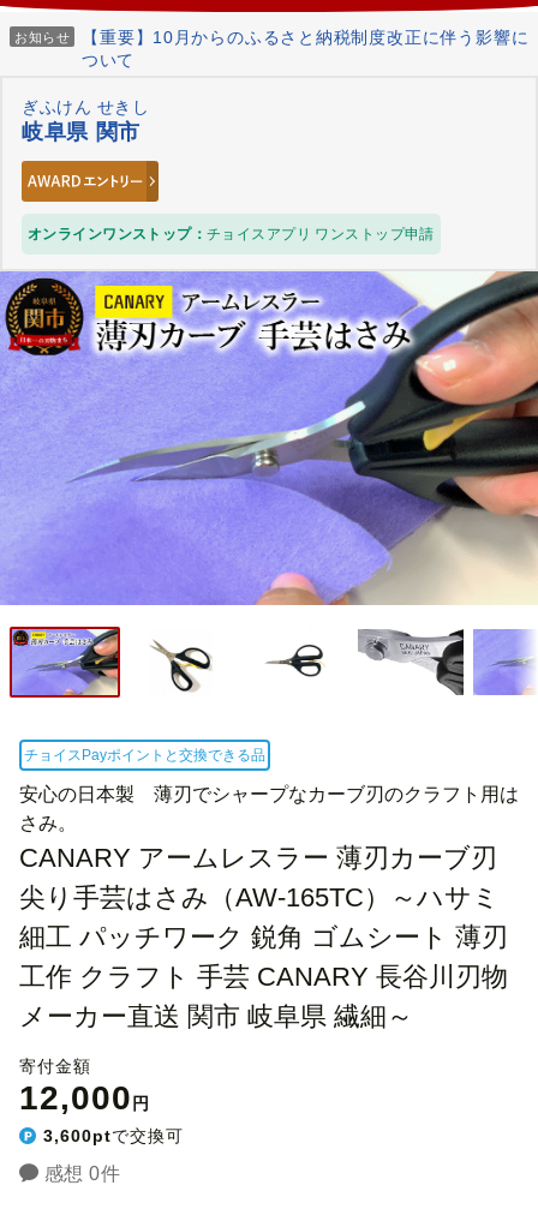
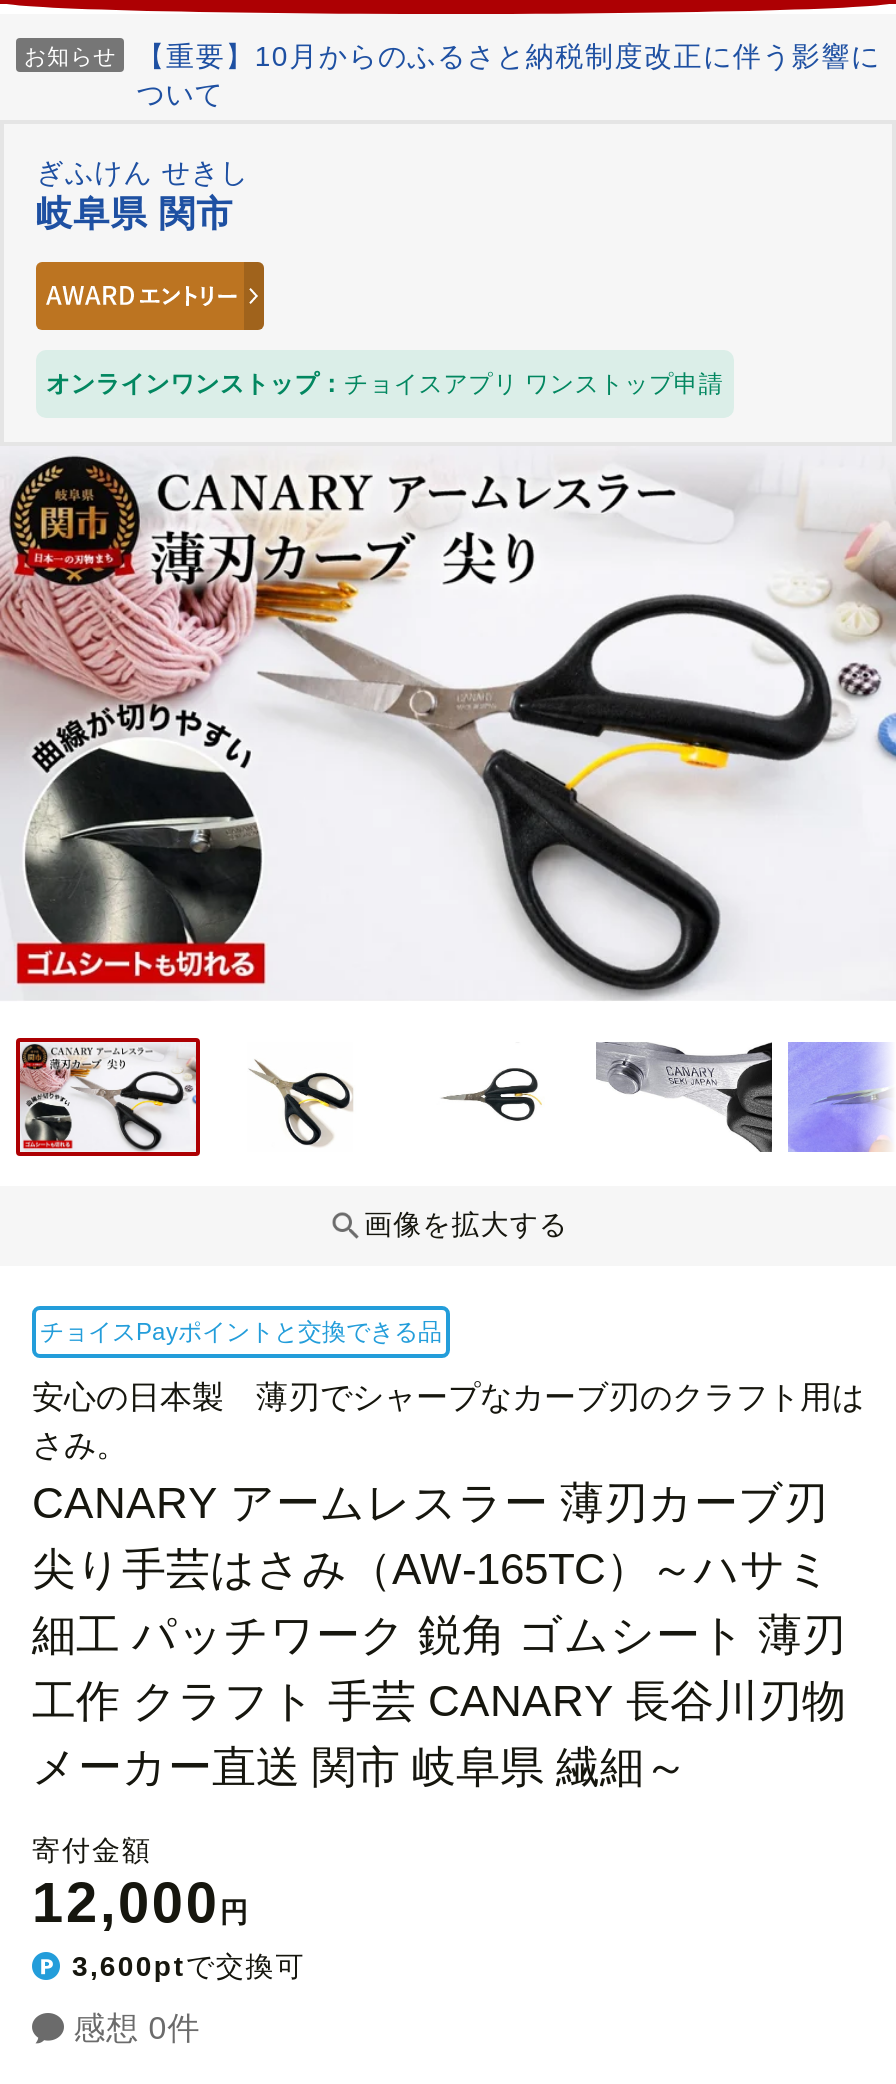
+ 画像を拡大する

- [image]
+ [image]

- [image]
+ [image]
